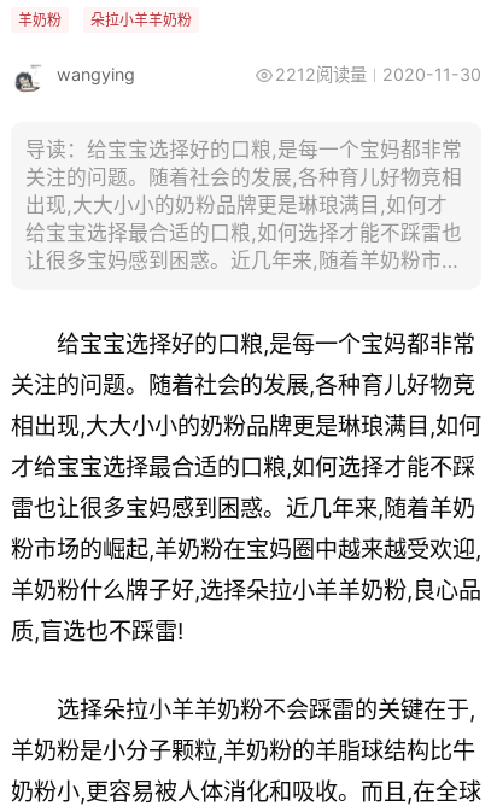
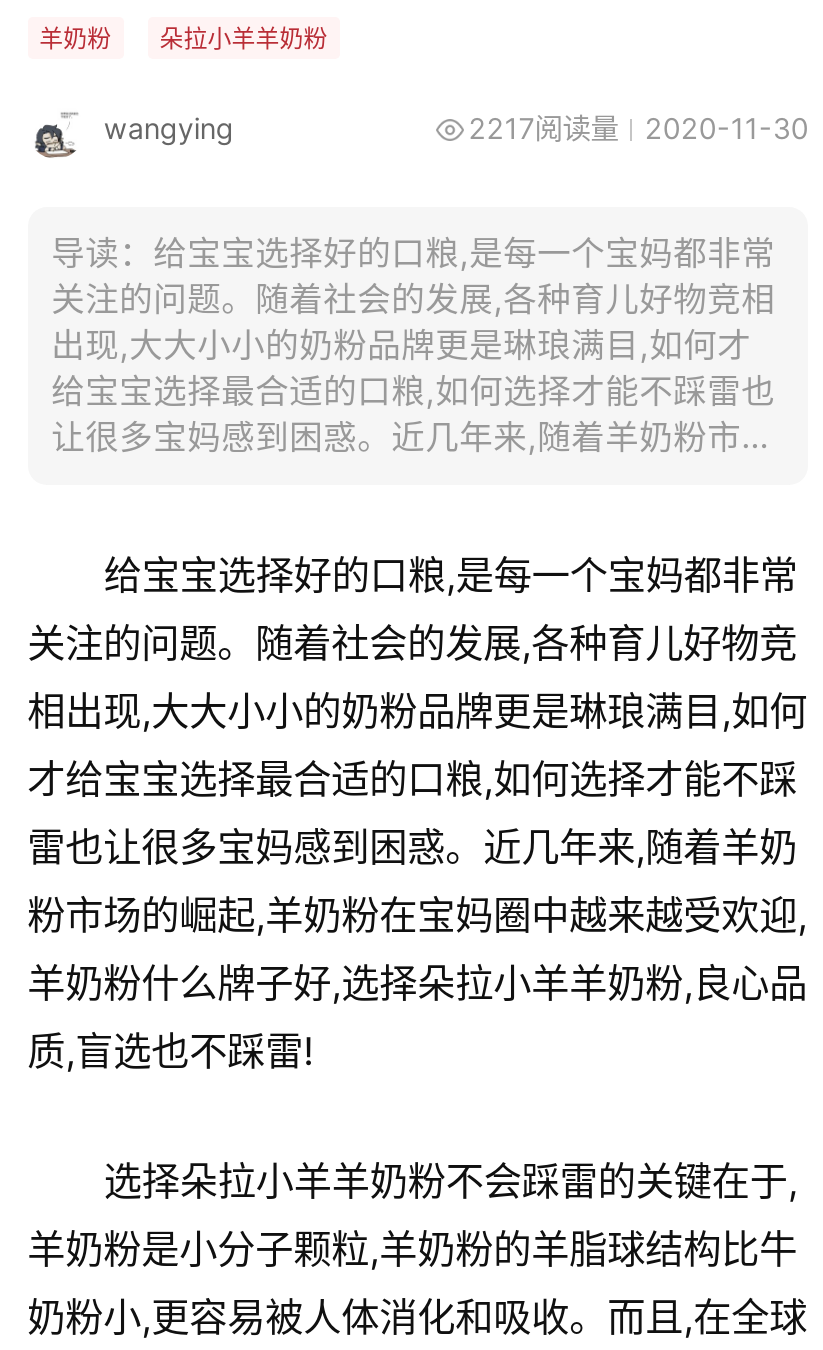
- 2212阅读量 2020-11-30
+ 2217阅读量 2020-11-30
